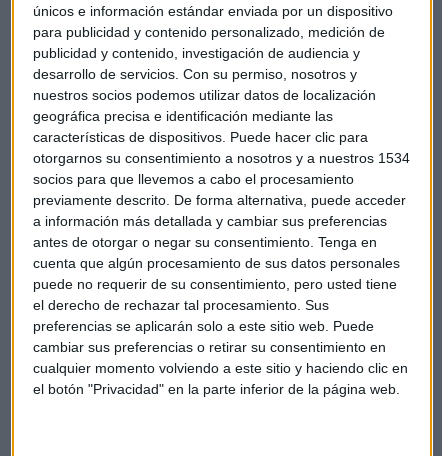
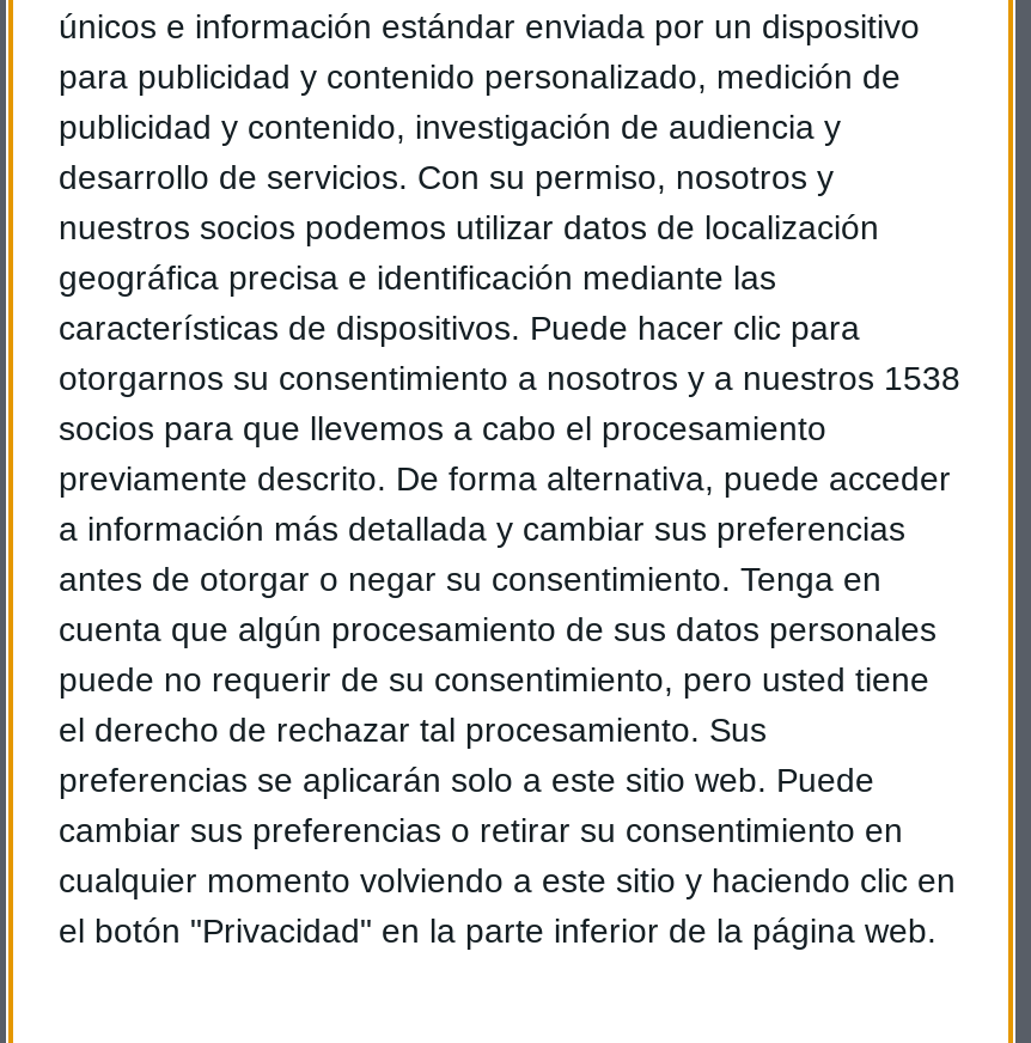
- otorgarnos su consentimiento a nosotros y a nuestros 1534
+ otorgarnos su consentimiento a nosotros y a nuestros 1538
